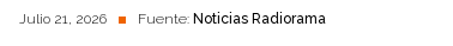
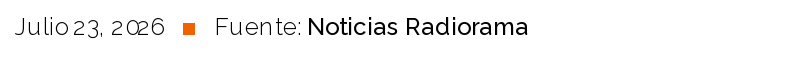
- Julio 21, 2026 Fuente: Noticias Radiorama
+ Julio 23, 2026 Fuente: Noticias Radiorama
